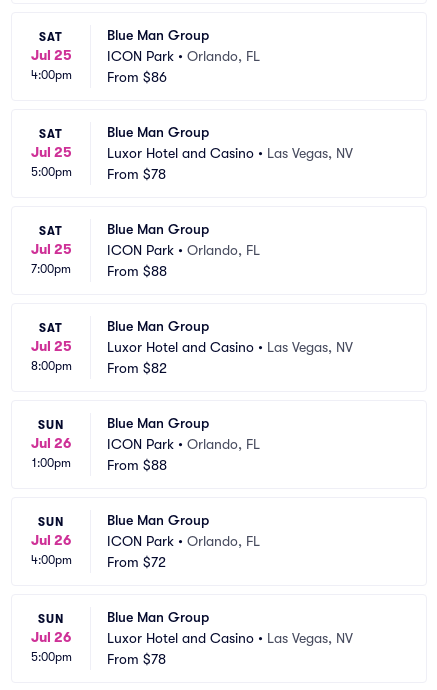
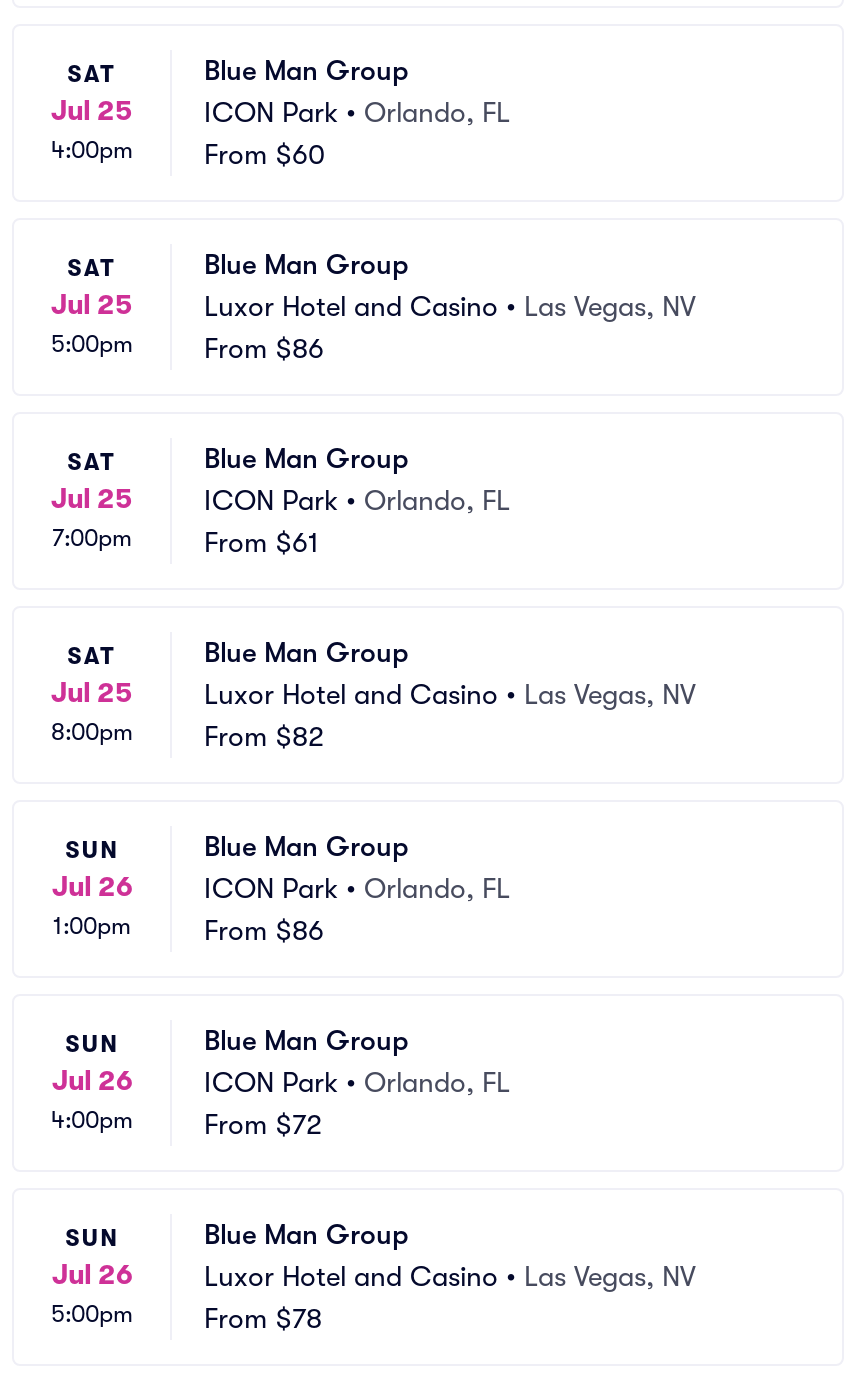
- From $86
+ From $60

- From $78
+ From $86

- From $88
+ From $61

- From $88
+ From $86
